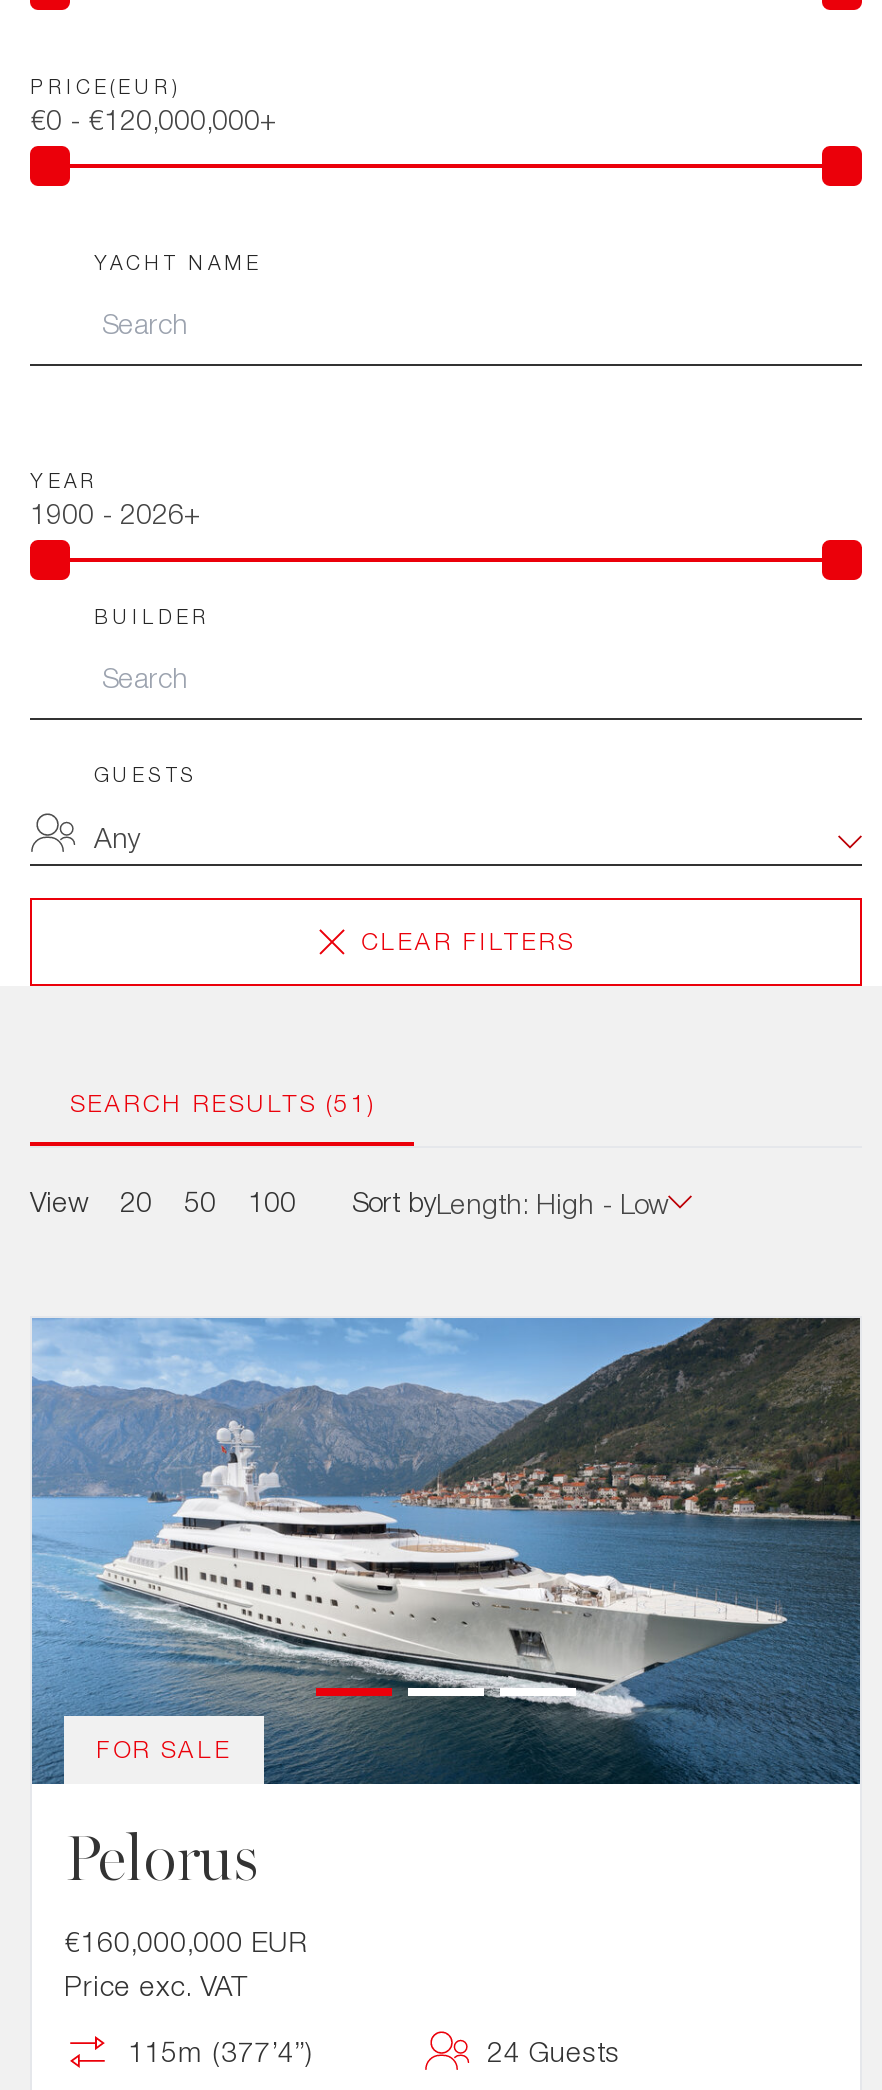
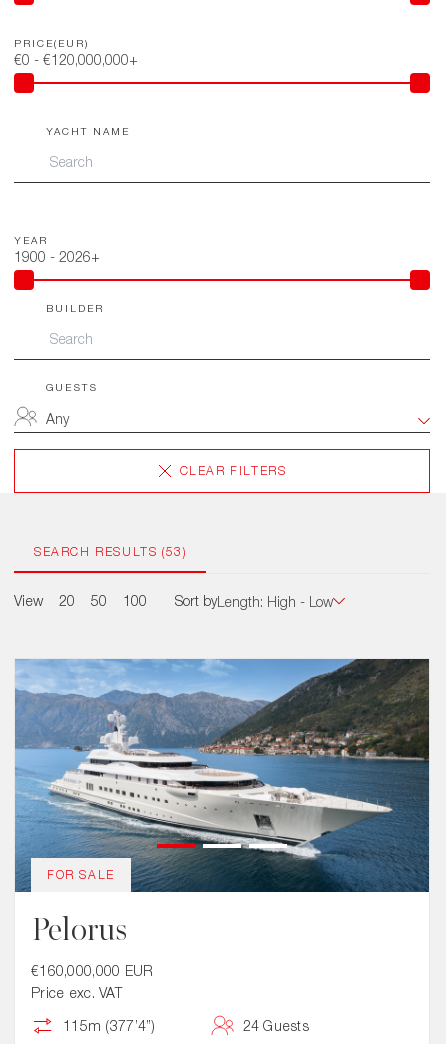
- SEARCH RESULTS (51)
+ SEARCH RESULTS (53)
